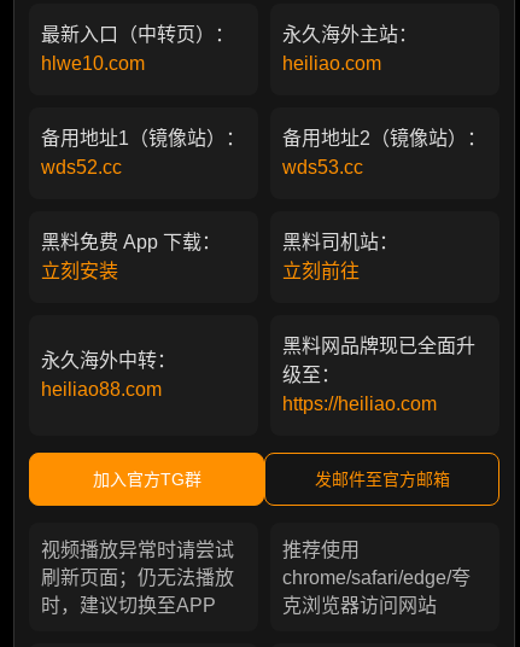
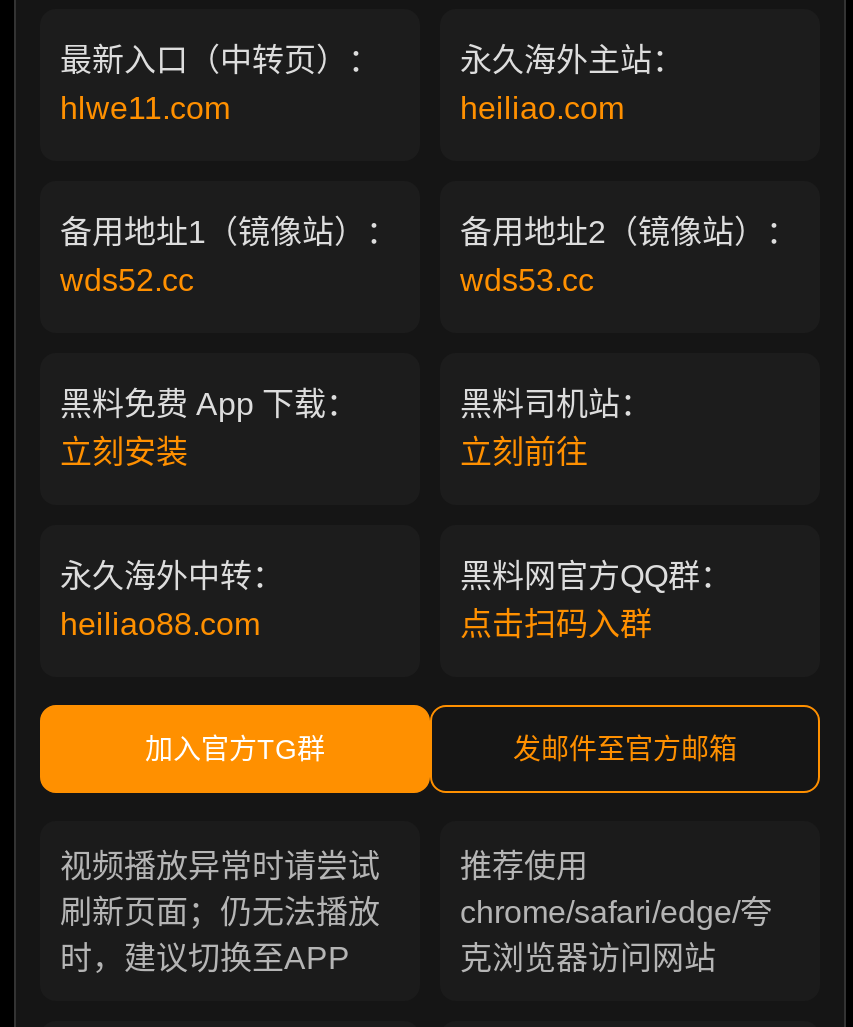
- hlwe10.com
+ hlwe11.com

- 黑料网品牌现已全面升
- 级至：
- https://heiliao.com
+ 黑料网官方QQ群：
+ 点击扫码入群
